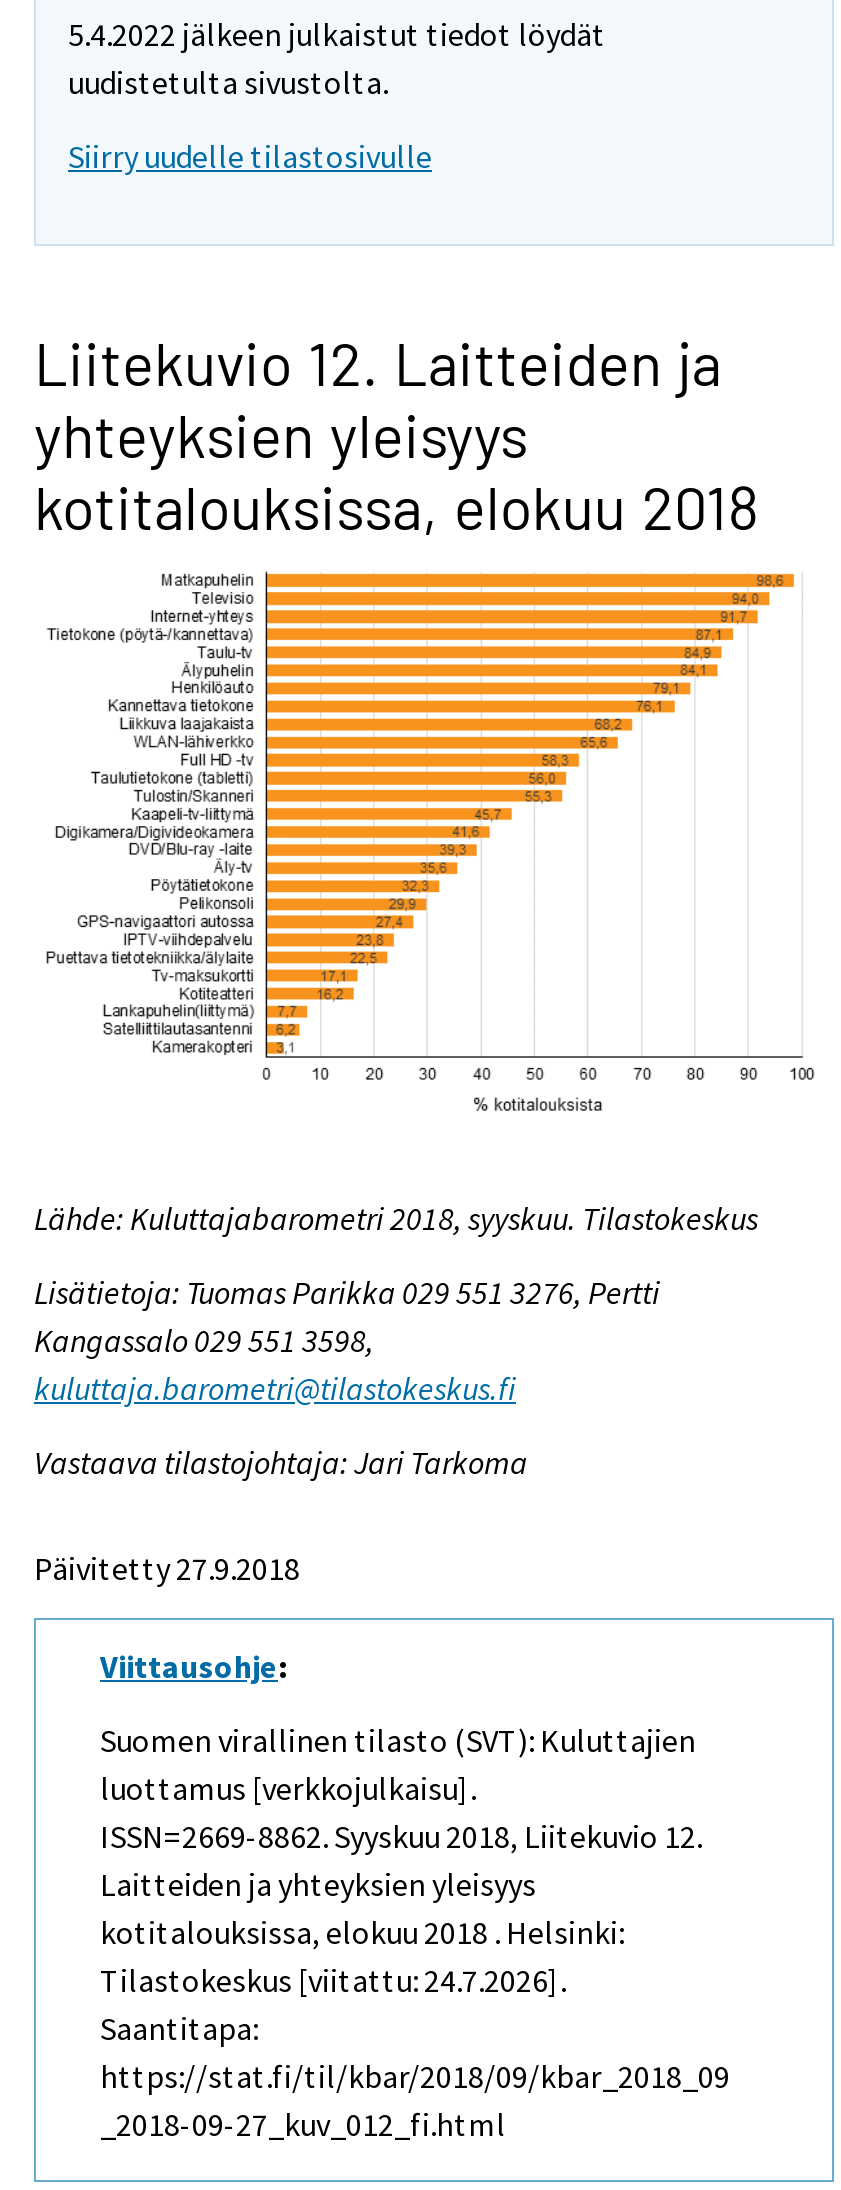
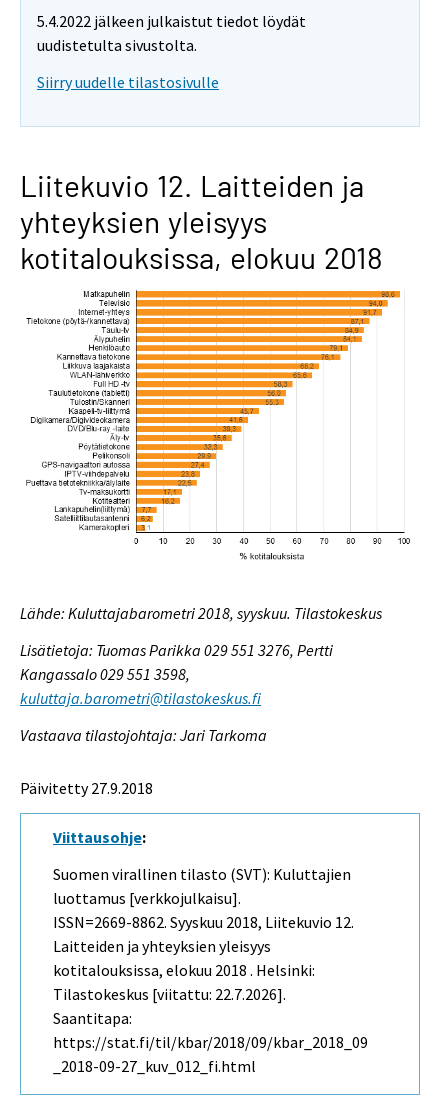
- Tilastokeskus [viitattu: 24.7.2026].
+ Tilastokeskus [viitattu: 22.7.2026].
